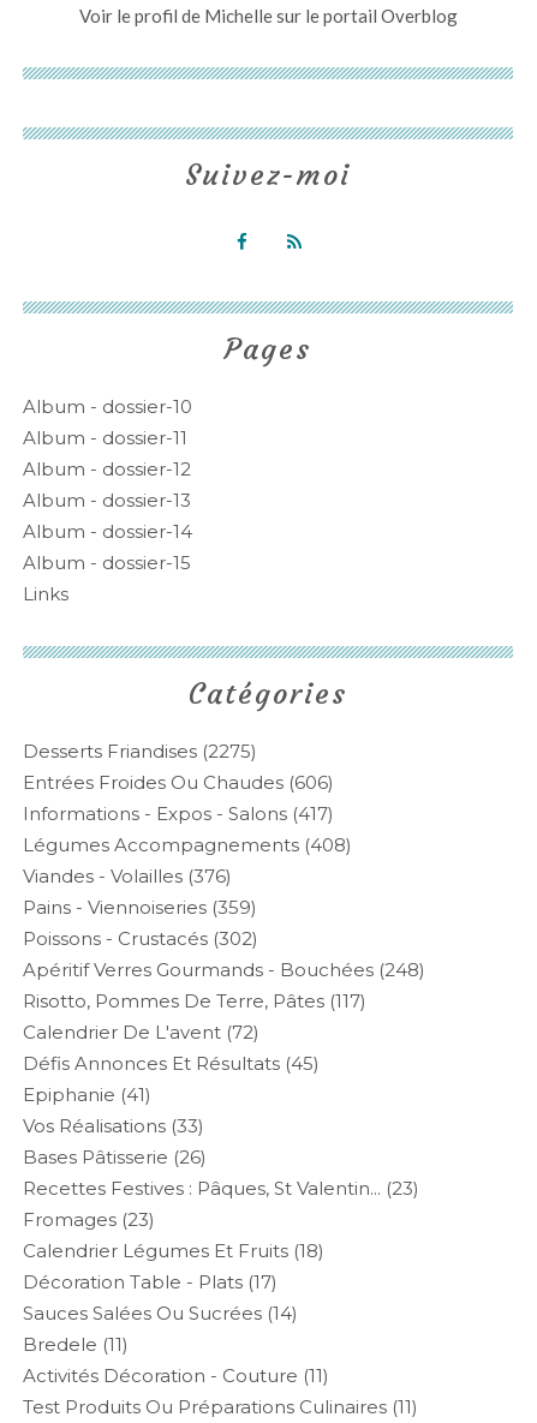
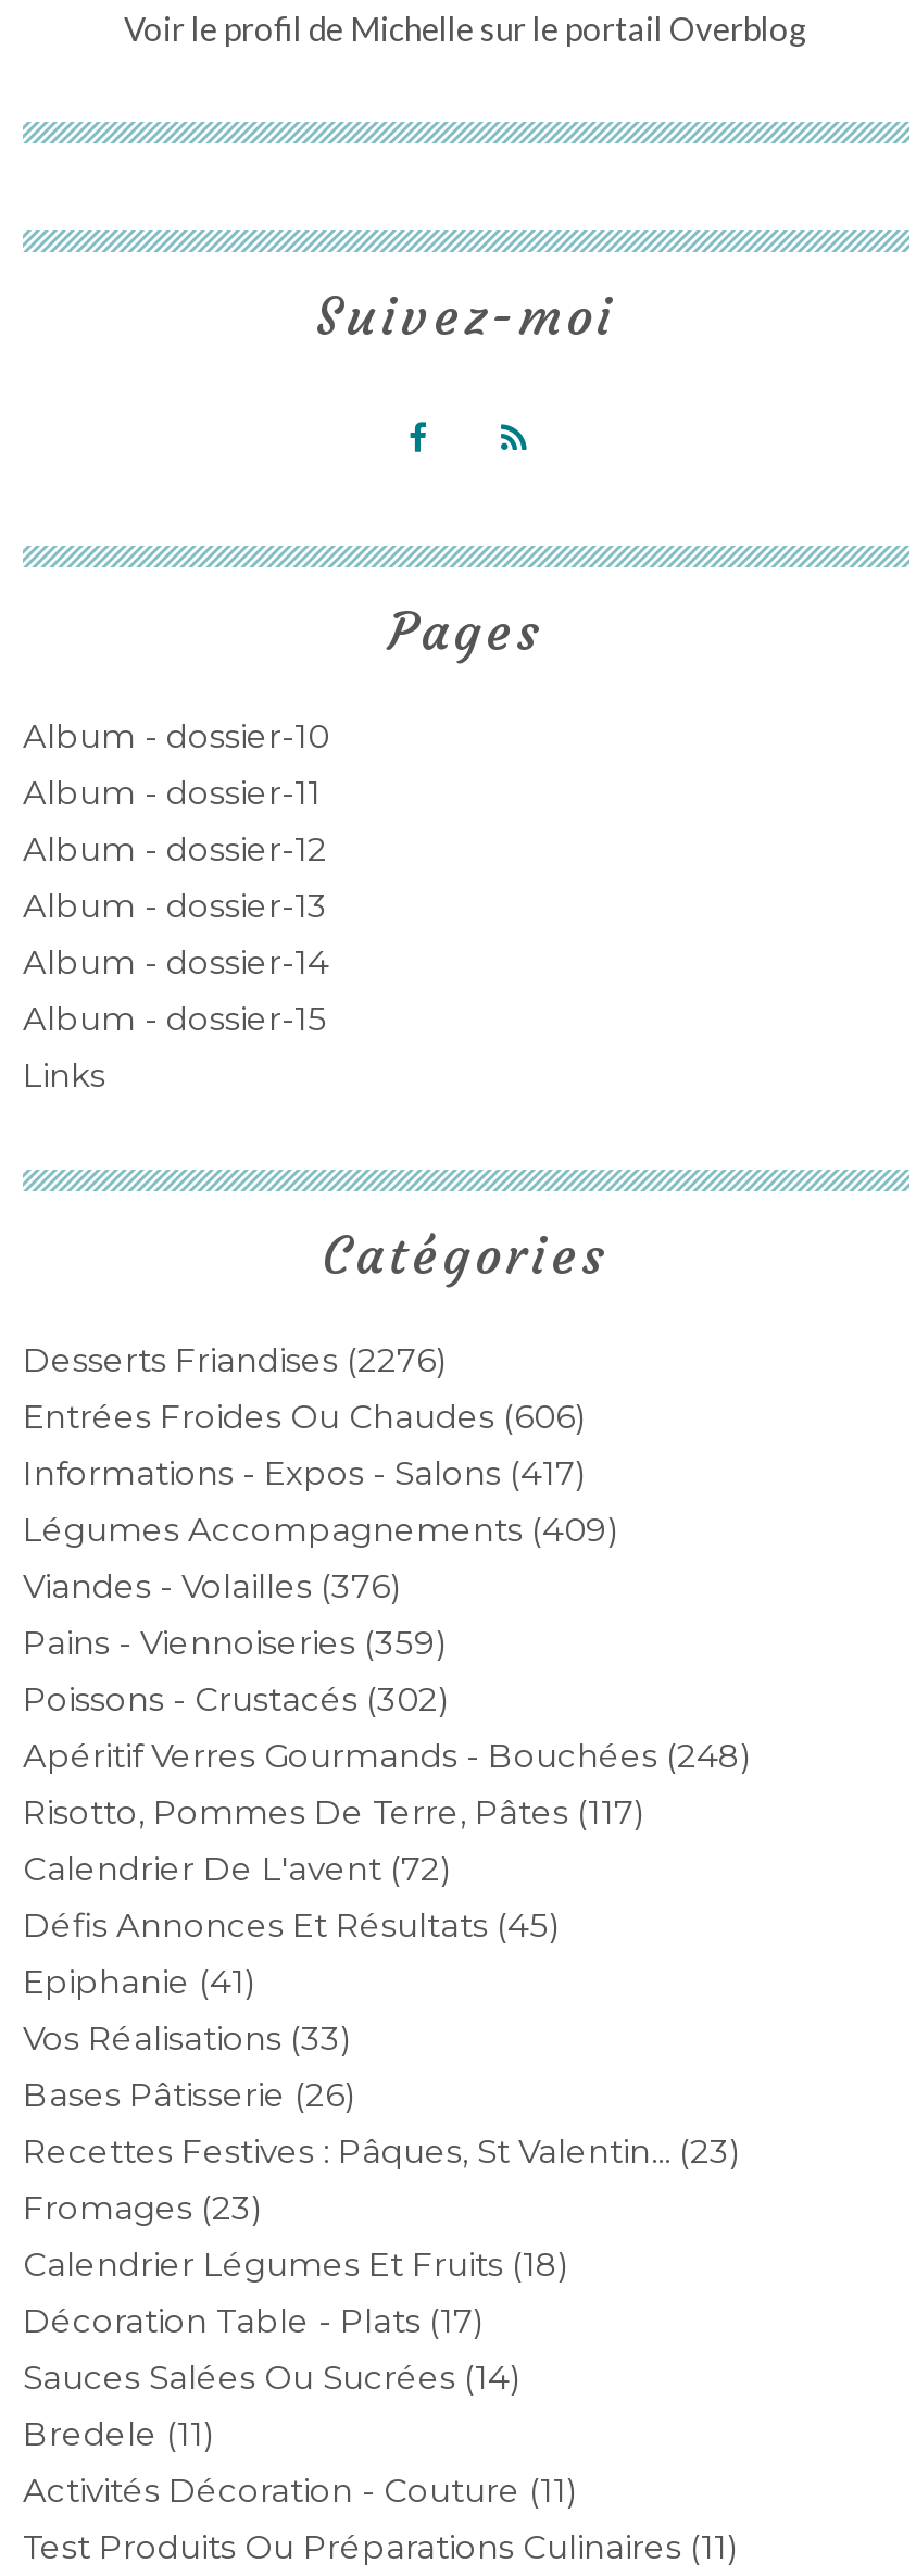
- Desserts Friandises (2275)
+ Desserts Friandises (2276)

- Légumes Accompagnements (408)
+ Légumes Accompagnements (409)
